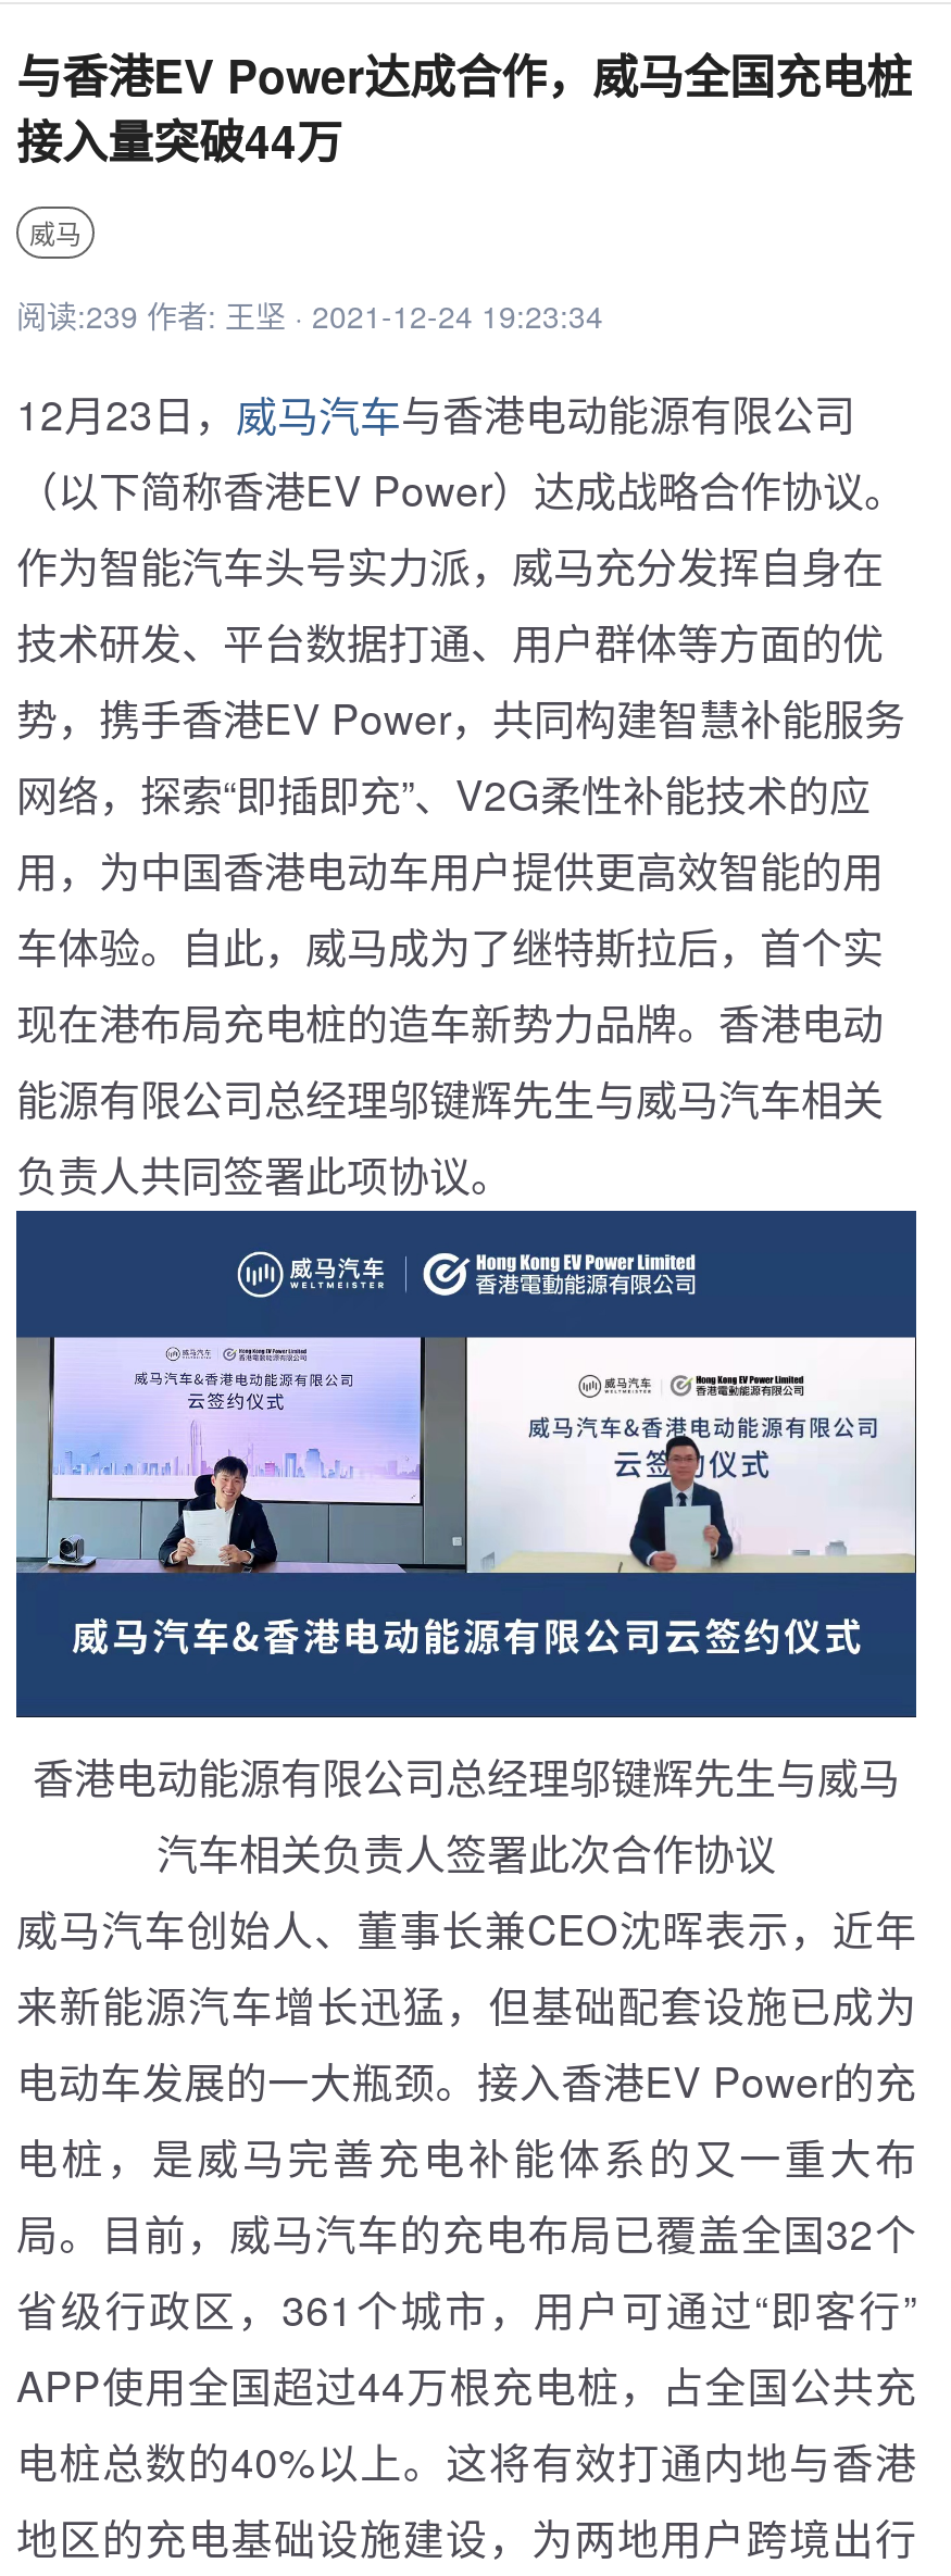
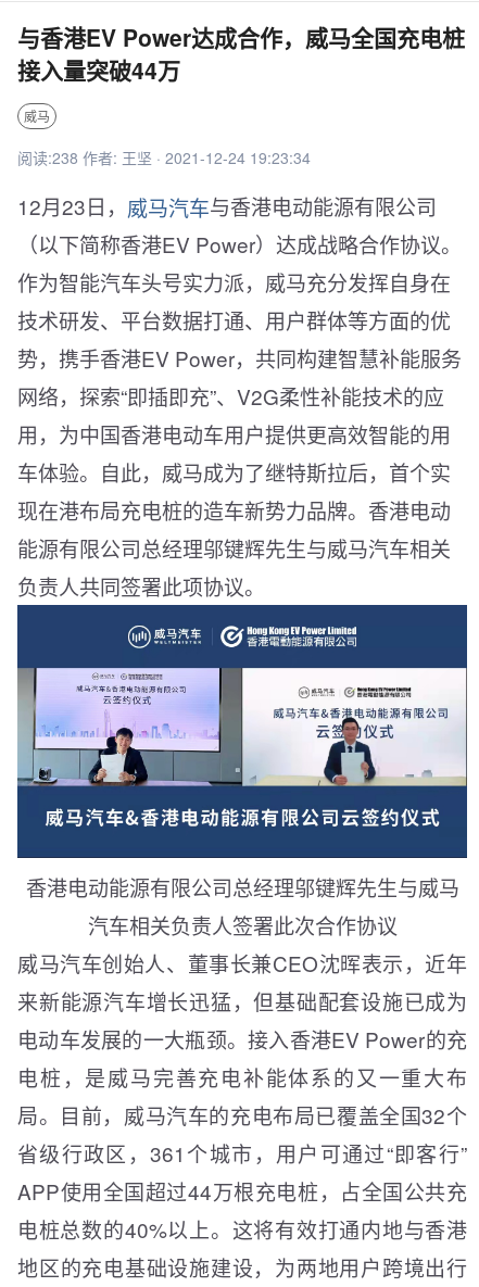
- 阅读:239 作者: 王坚 · 2021-12-24 19:23:34
+ 阅读:238 作者: 王坚 · 2021-12-24 19:23:34
